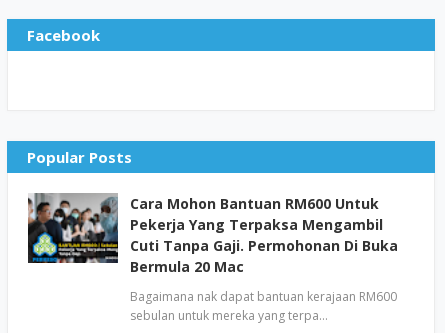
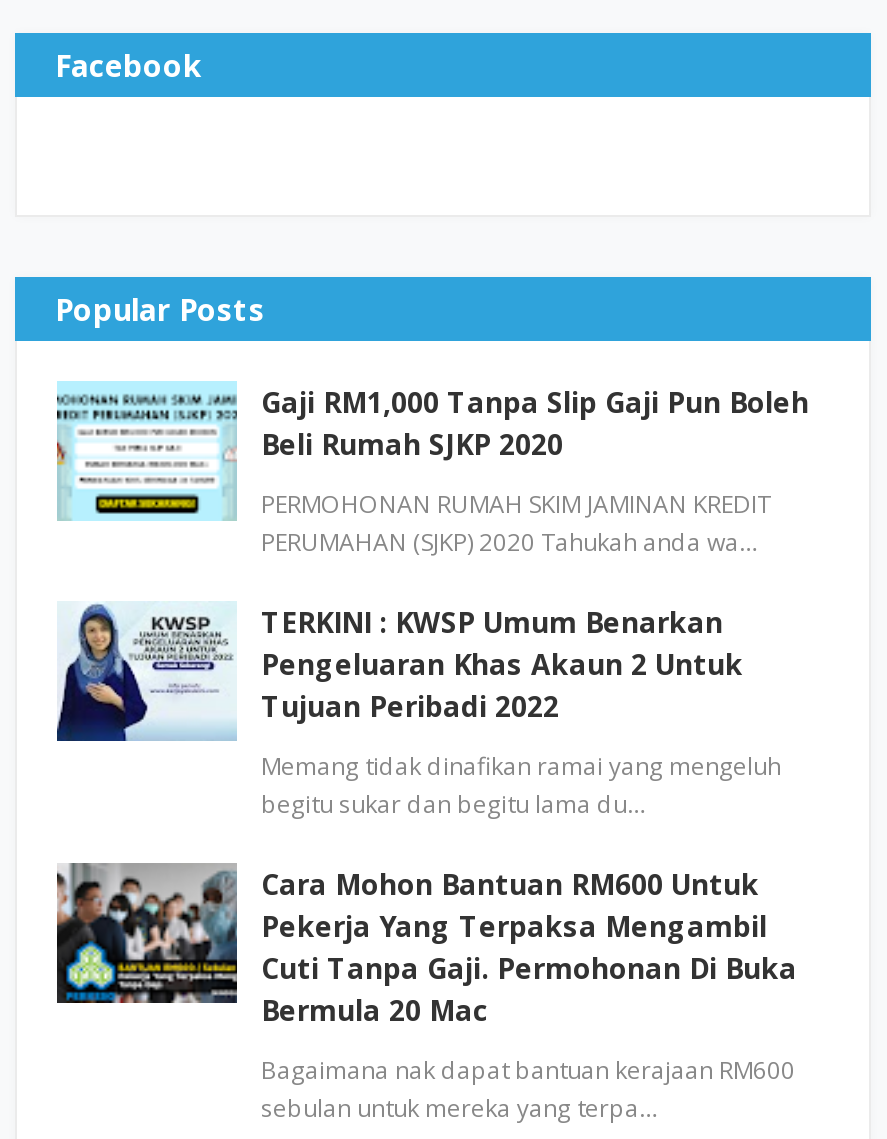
+ [image]
+ Gaji RM1,000 Tanpa Slip Gaji Pun Boleh
+ Beli Rumah SJKP 2020
+ PERMOHONAN RUMAH SKIM JAMINAN KREDIT
+ PERUMAHAN (SJKP) 2020 Tahukah anda wa…
+ TERKINI : KWSP Umum Benarkan
+ Pengeluaran Khas Akaun 2 Untuk
+ Tujuan Peribadi 2022
+ Memang tidak dinafikan ramai yang mengeluh
+ begitu sukar dan begitu lama du…

+ [image]
